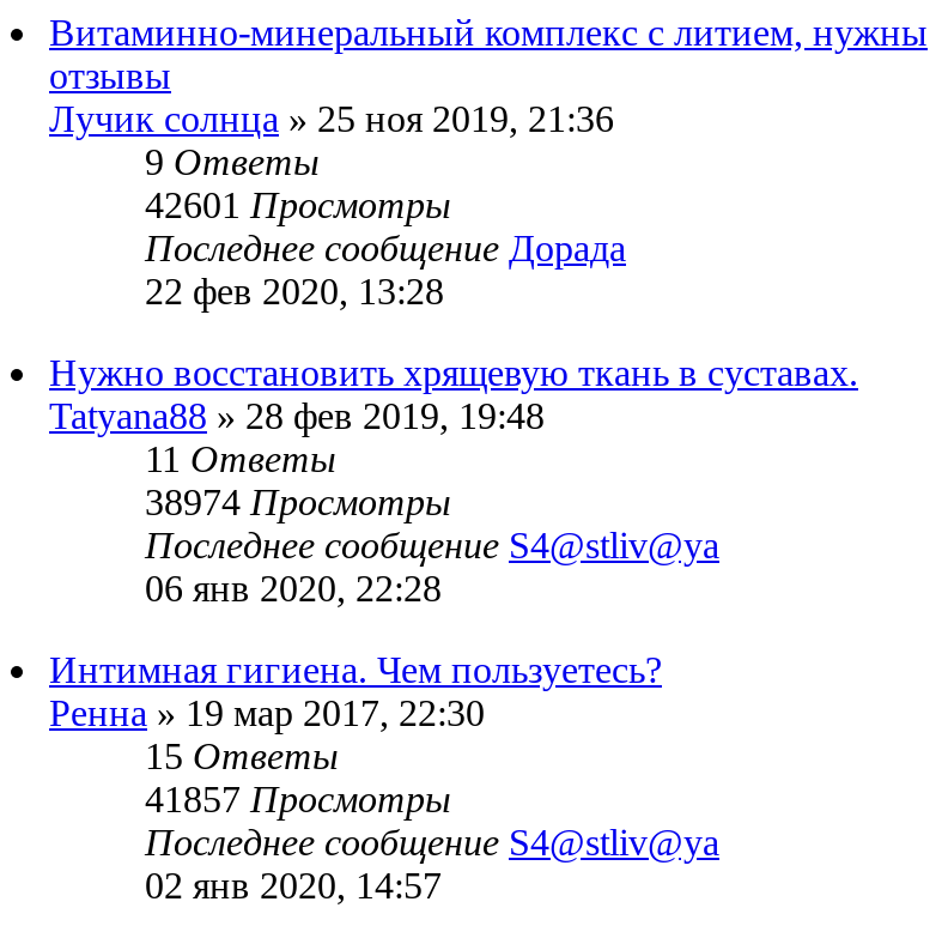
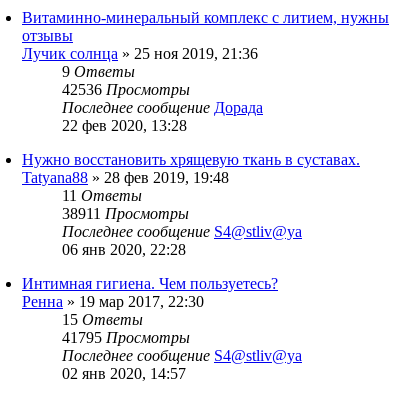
- 42601 Просмотры
+ 42536 Просмотры

- 38974 Просмотры
+ 38911 Просмотры

- 41857 Просмотры
+ 41795 Просмотры
